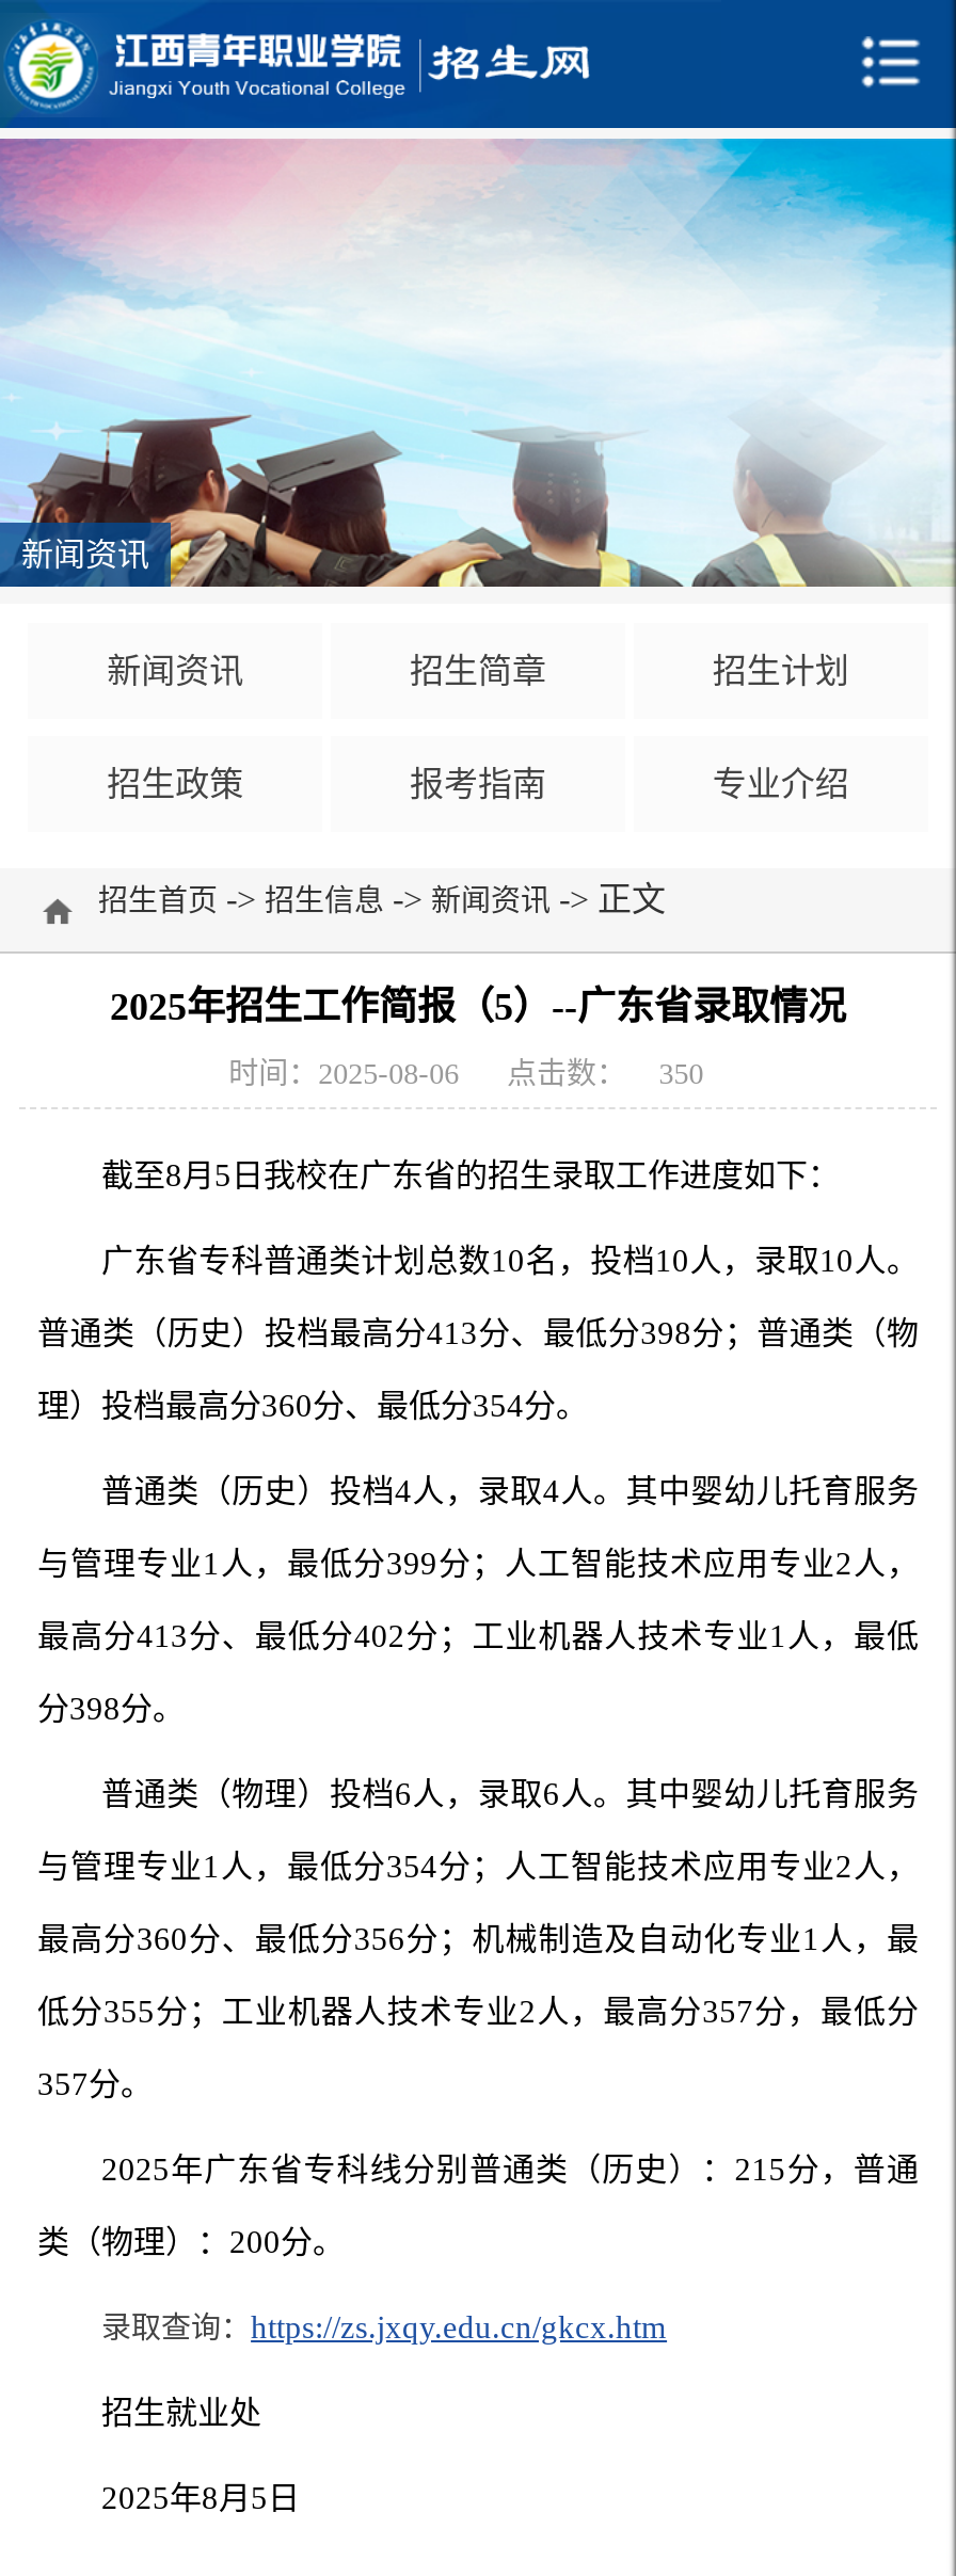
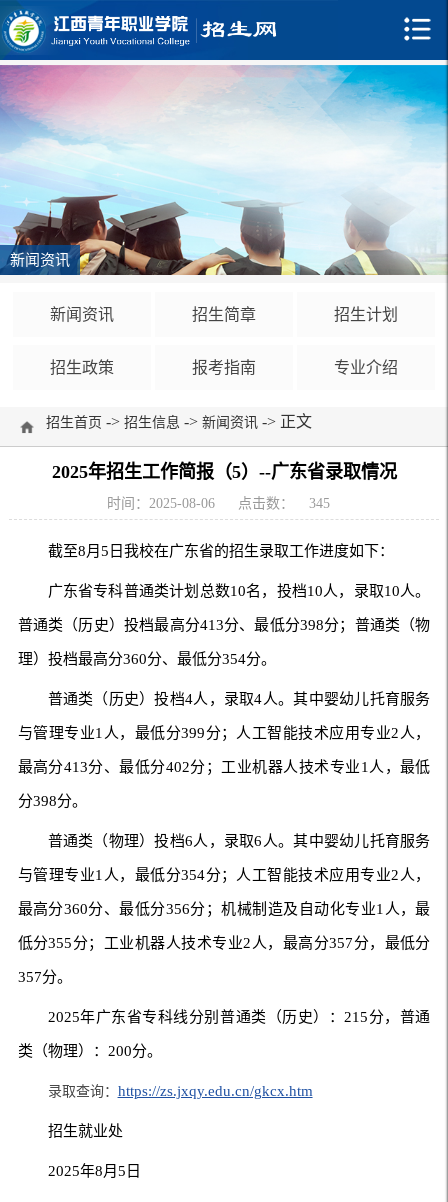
- 时间：2025-08-06 点击数： 350
+ 时间：2025-08-06 点击数： 345
